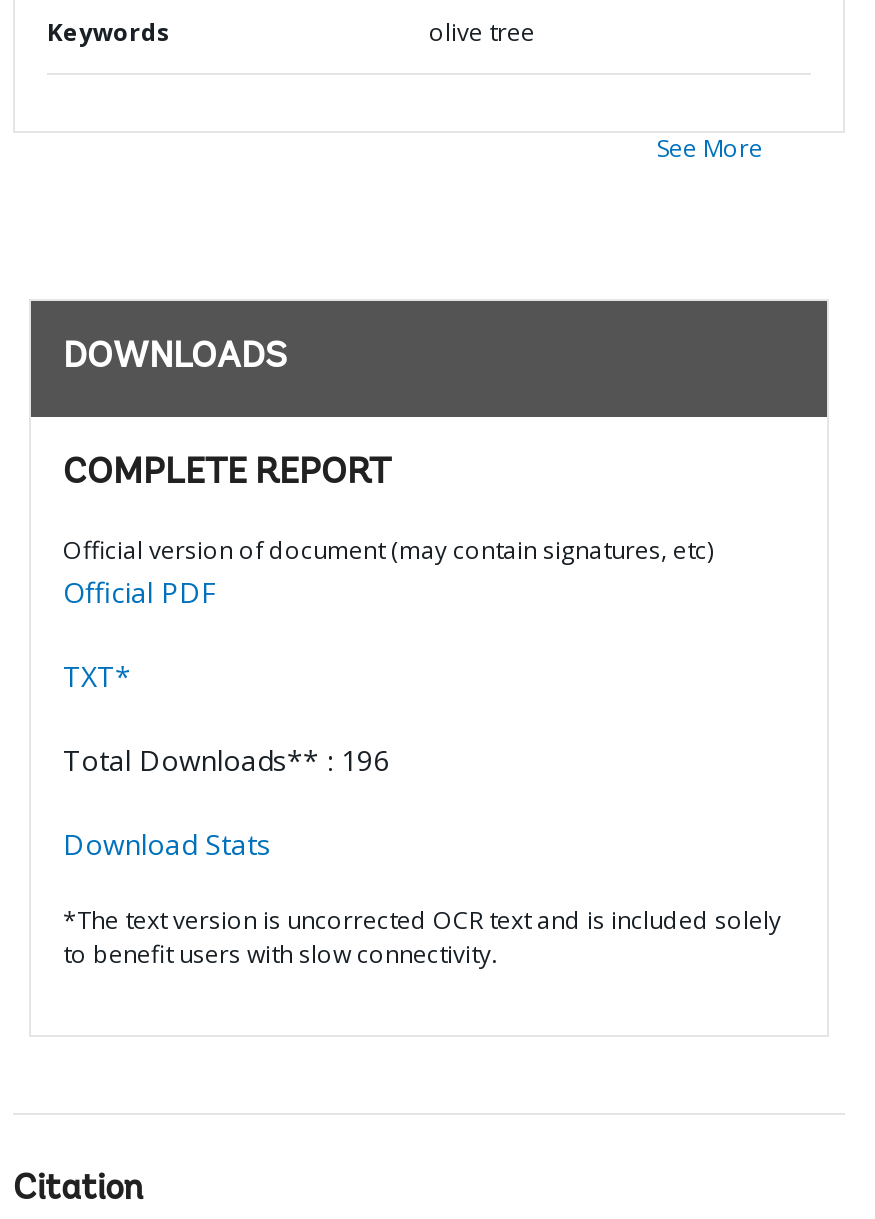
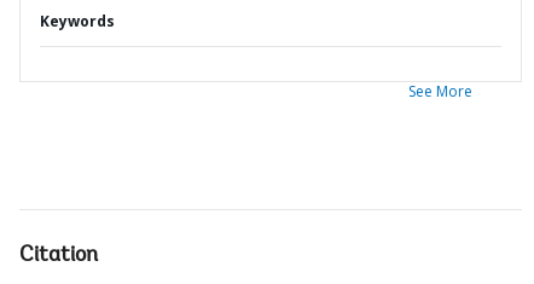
- olive tree

- DOWNLOADS
- COMPLETE REPORT
- Official version of document (may contain signatures, etc)
- Official PDF
- TXT*
- Total Downloads** : 196
- Download Stats
- *The text version is uncorrected OCR text and is included solely
- to benefit users with slow connectivity.
